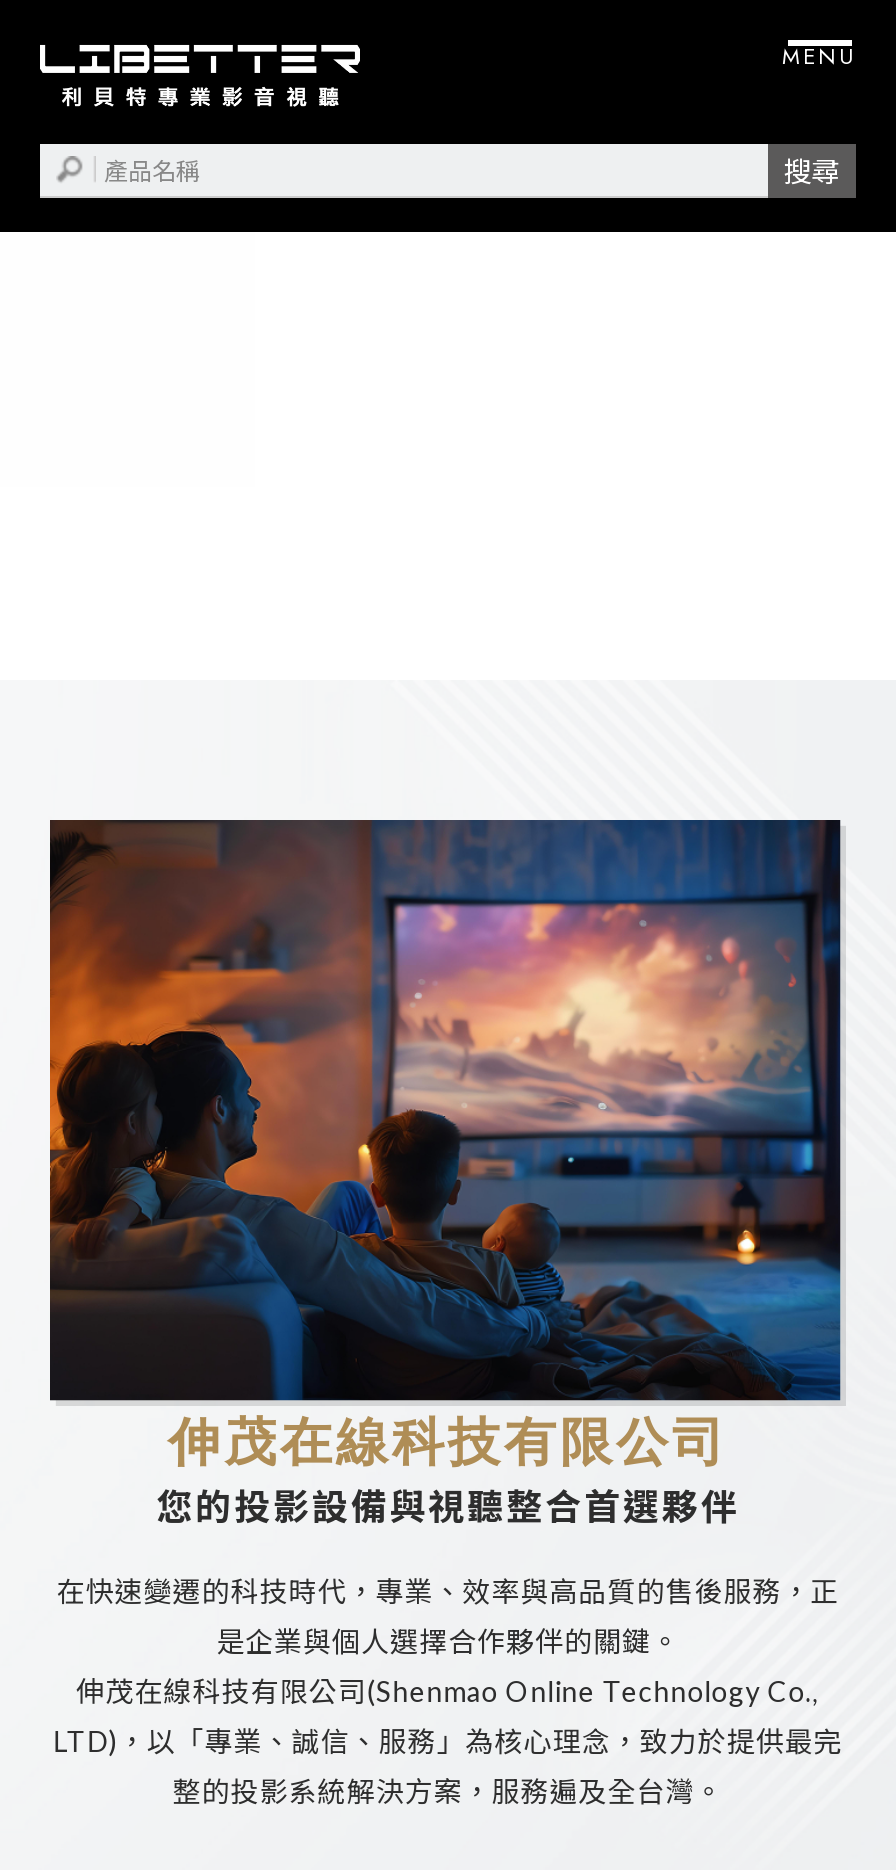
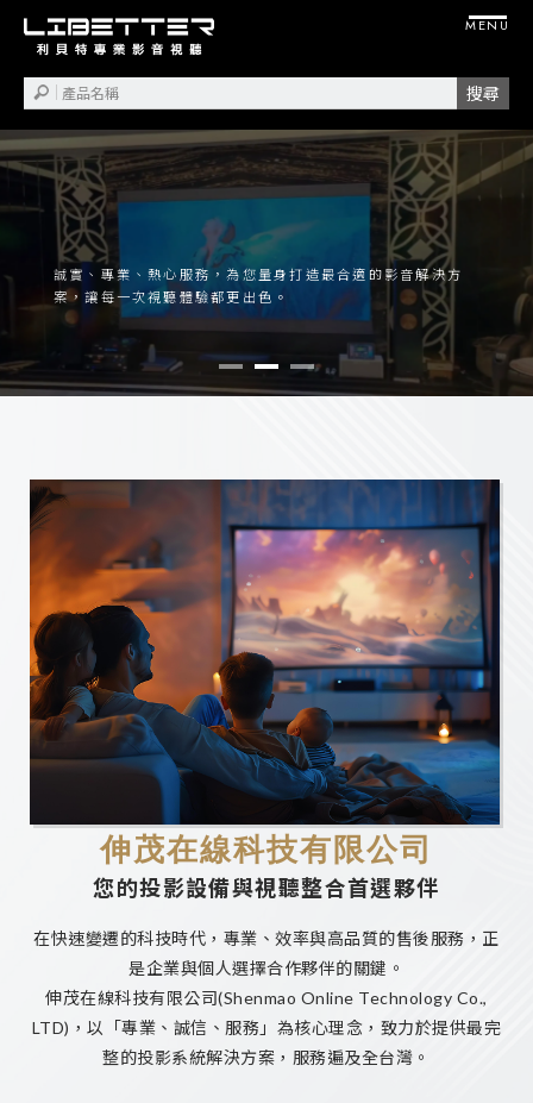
+ [image]
